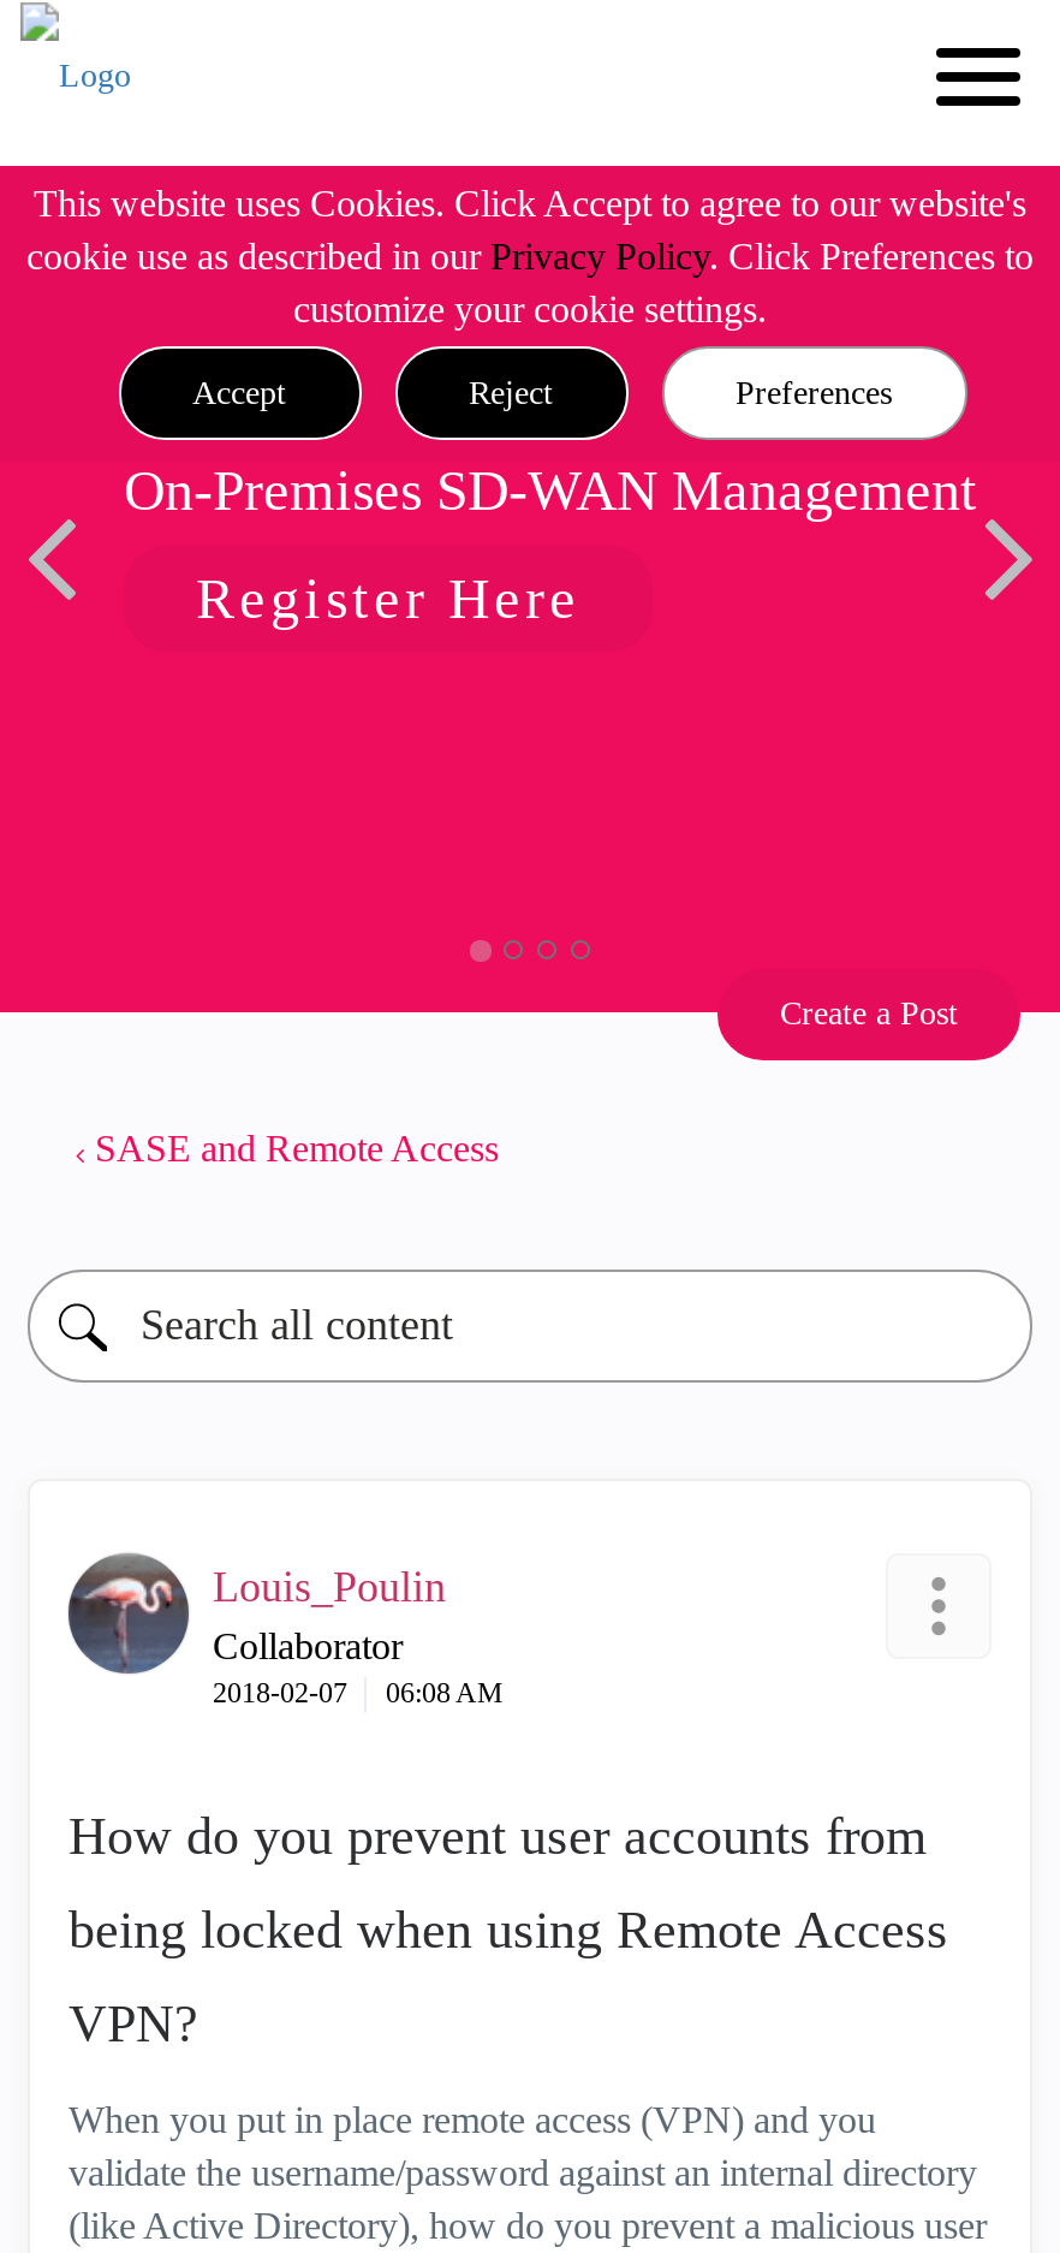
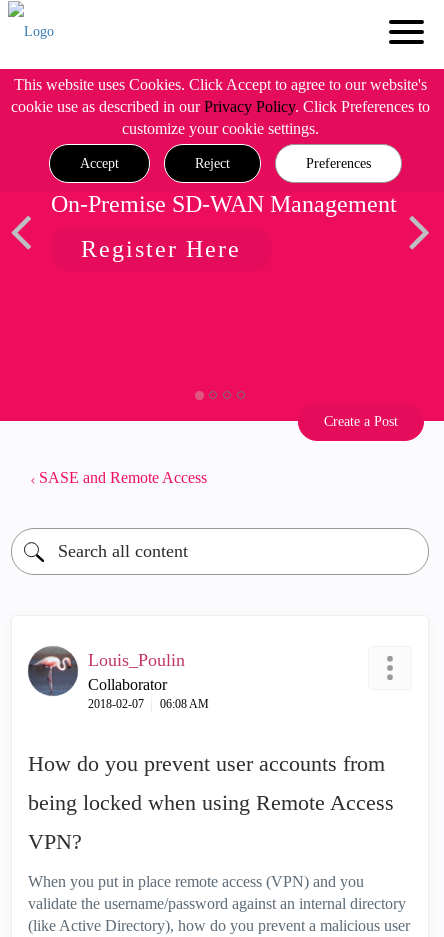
- On-Premises SD-WAN Management
+ On-Premise SD-WAN Management
